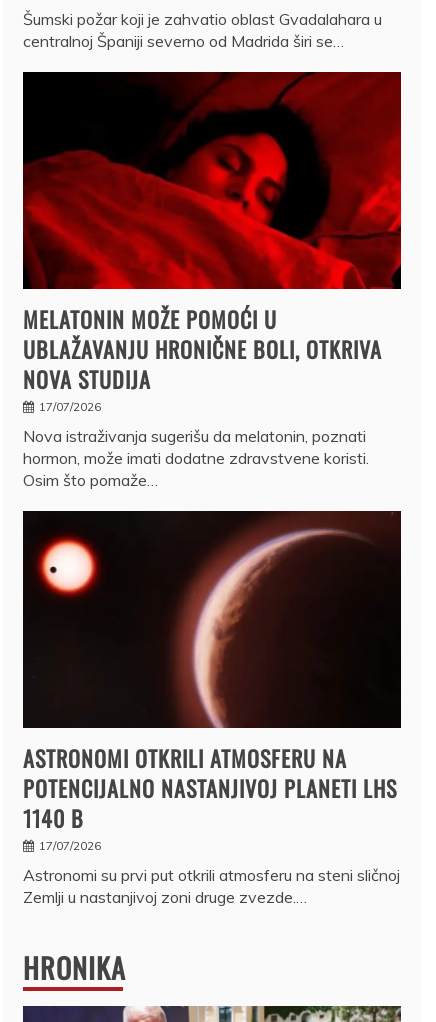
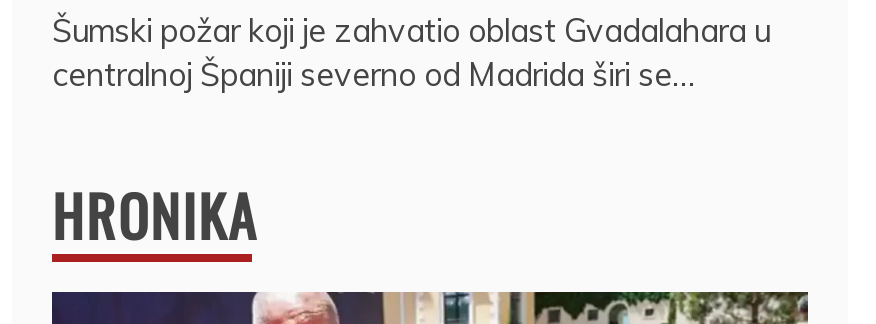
- [image]
- MELATONIN MOŽE POMOĆI U
- UBLAŽAVANJU HRONIČNE BOLI, OTKRIVA
- NOVA STUDIJA
- 17/07/2026
- Nova istraživanja sugerišu da melatonin, poznati
- hormon, može imati dodatne zdravstvene koristi.
- Osim što pomaže…

- [image]
- ASTRONOMI OTKRILI ATMOSFERU NA
- POTENCIJALNO NASTANJIVOJ PLANETI LHS
- 1140 B
- 17/07/2026
- Astronomi su prvi put otkrili atmosferu na steni sličnoj
- Zemlji u nastanjivoj zoni druge zvezde.…
